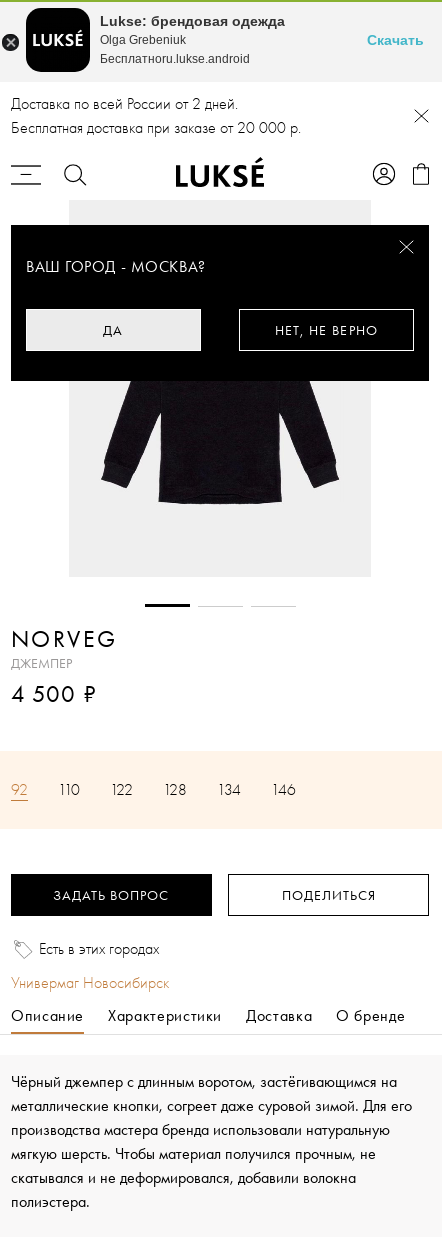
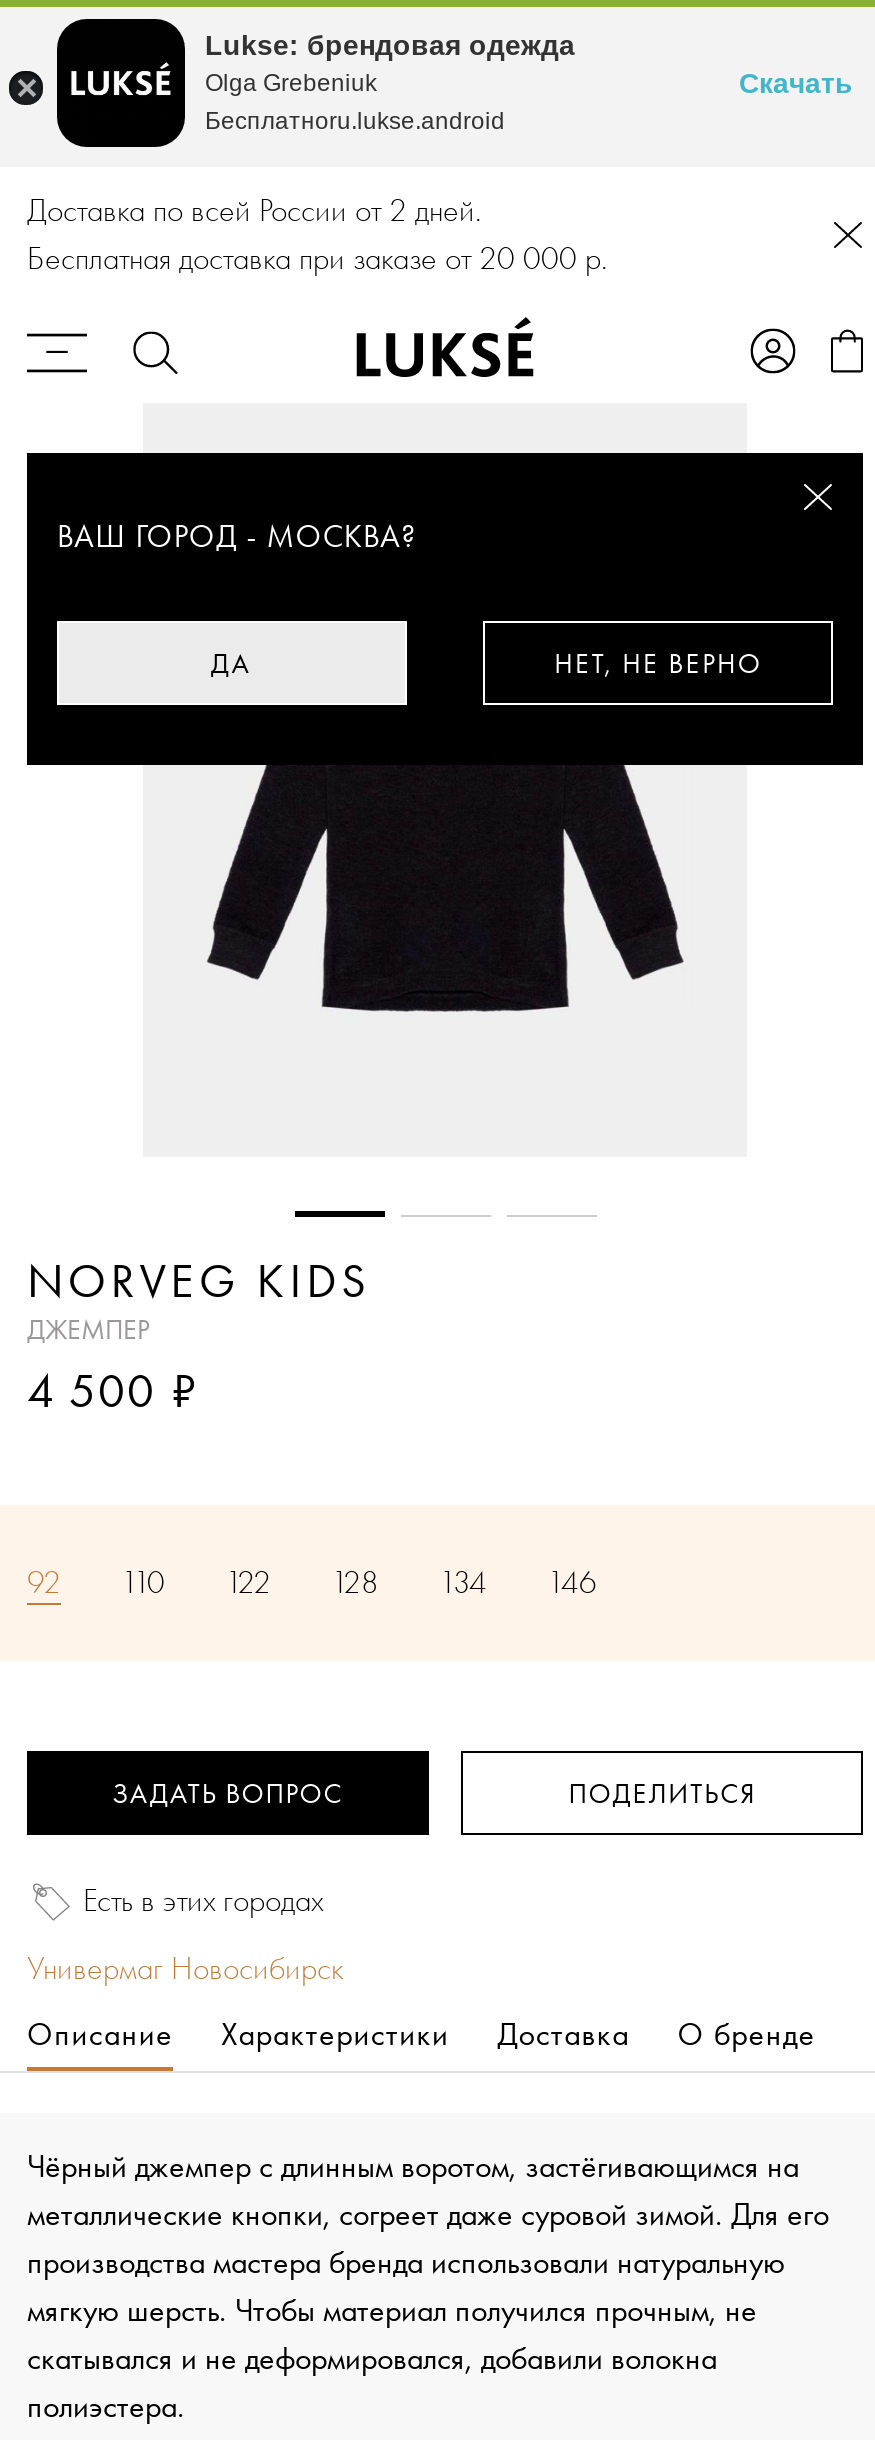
- NORVEG
+ NORVEG KIDS
